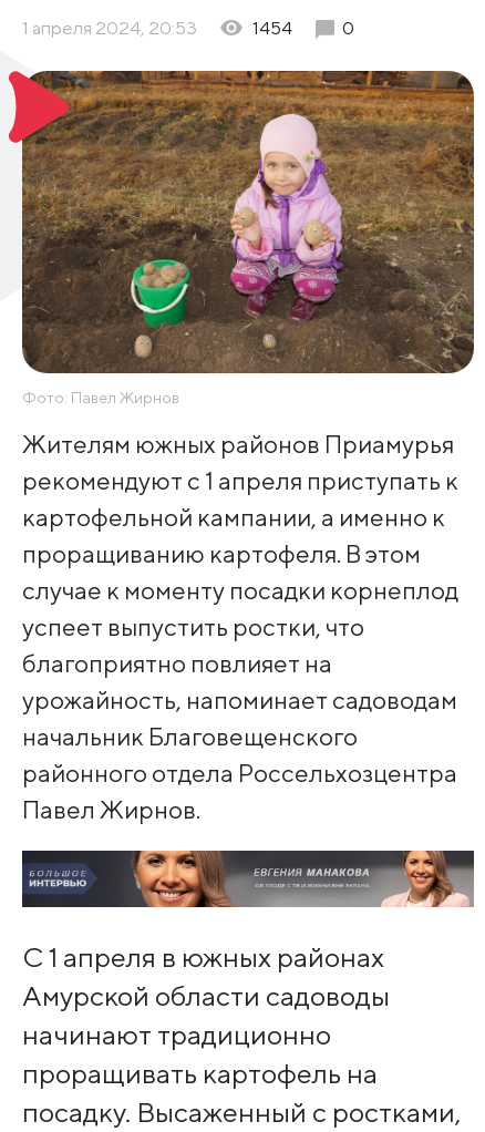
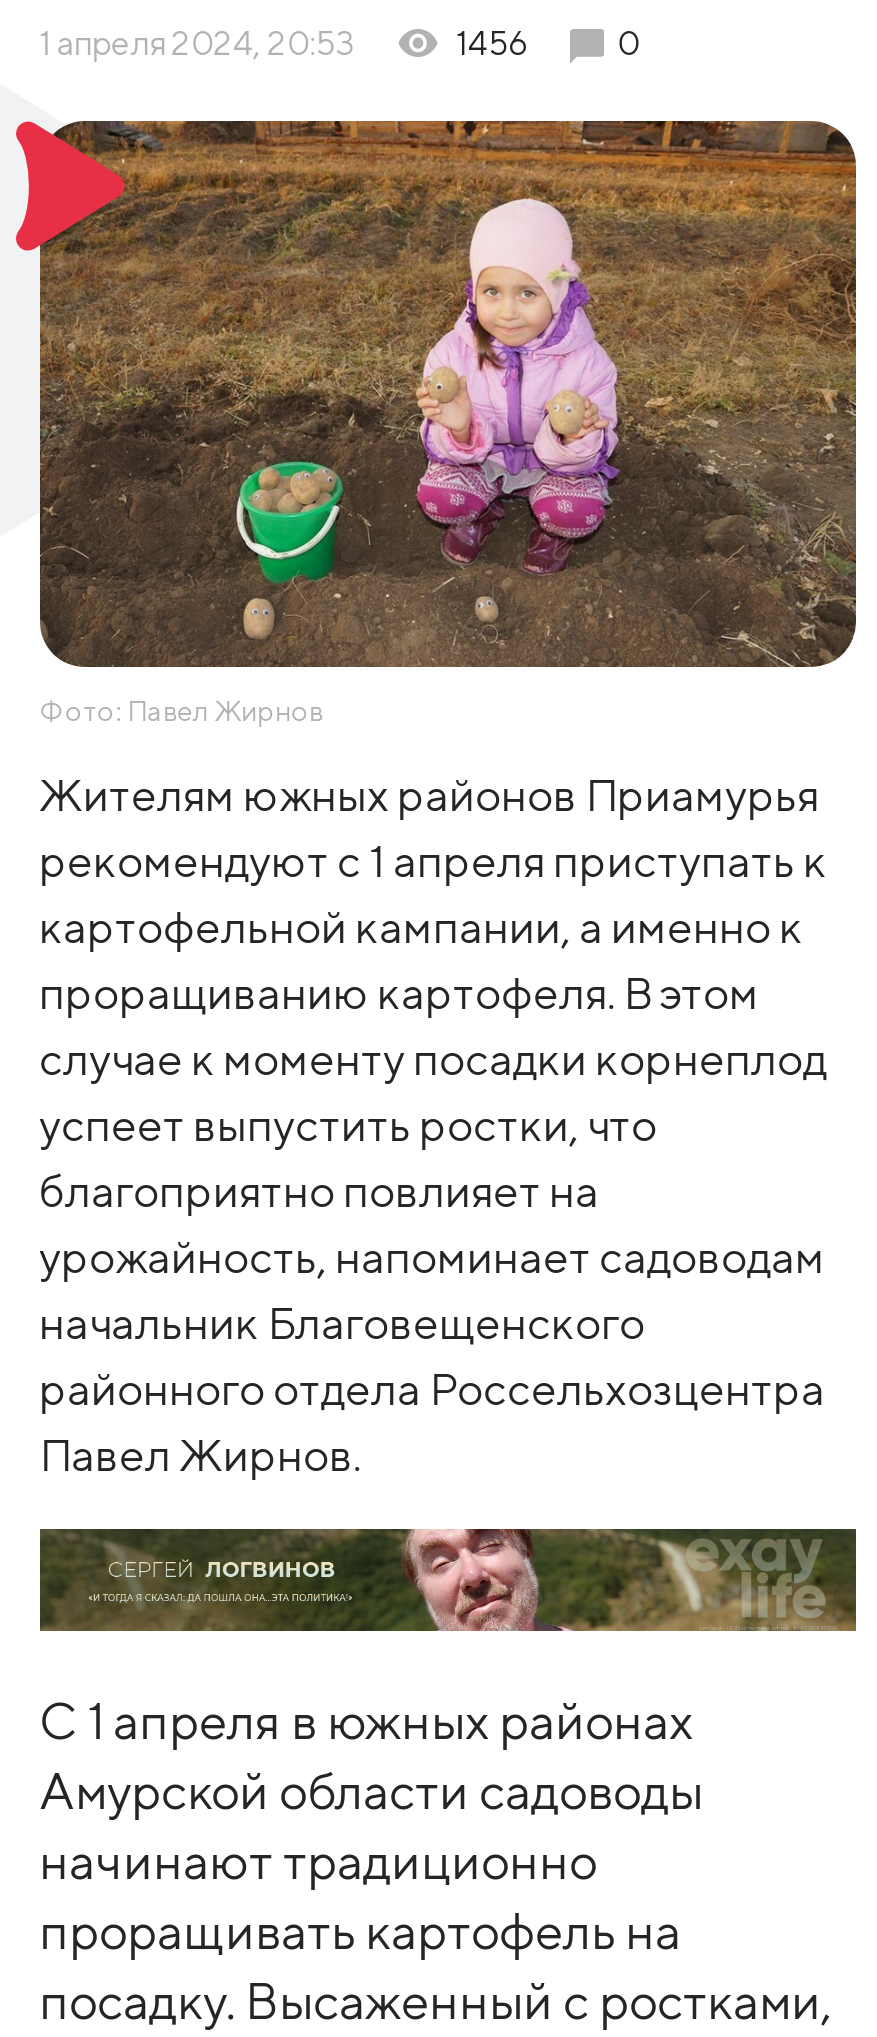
- 1454
+ 1456

- [image]
+ [image]
